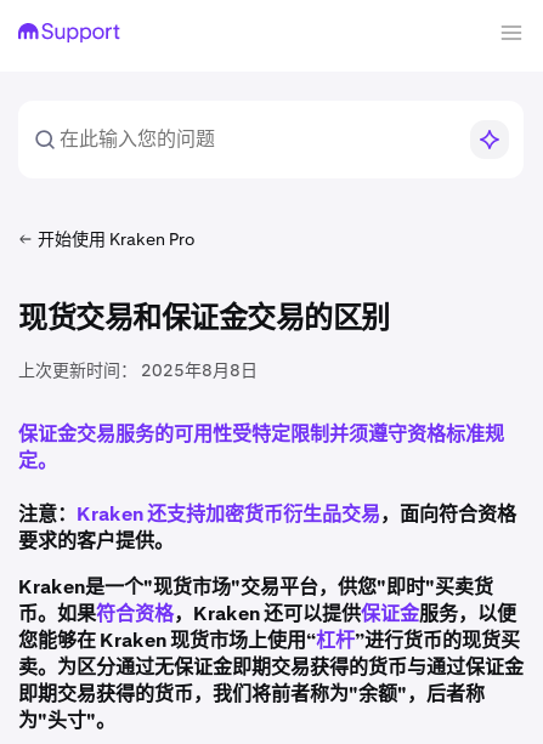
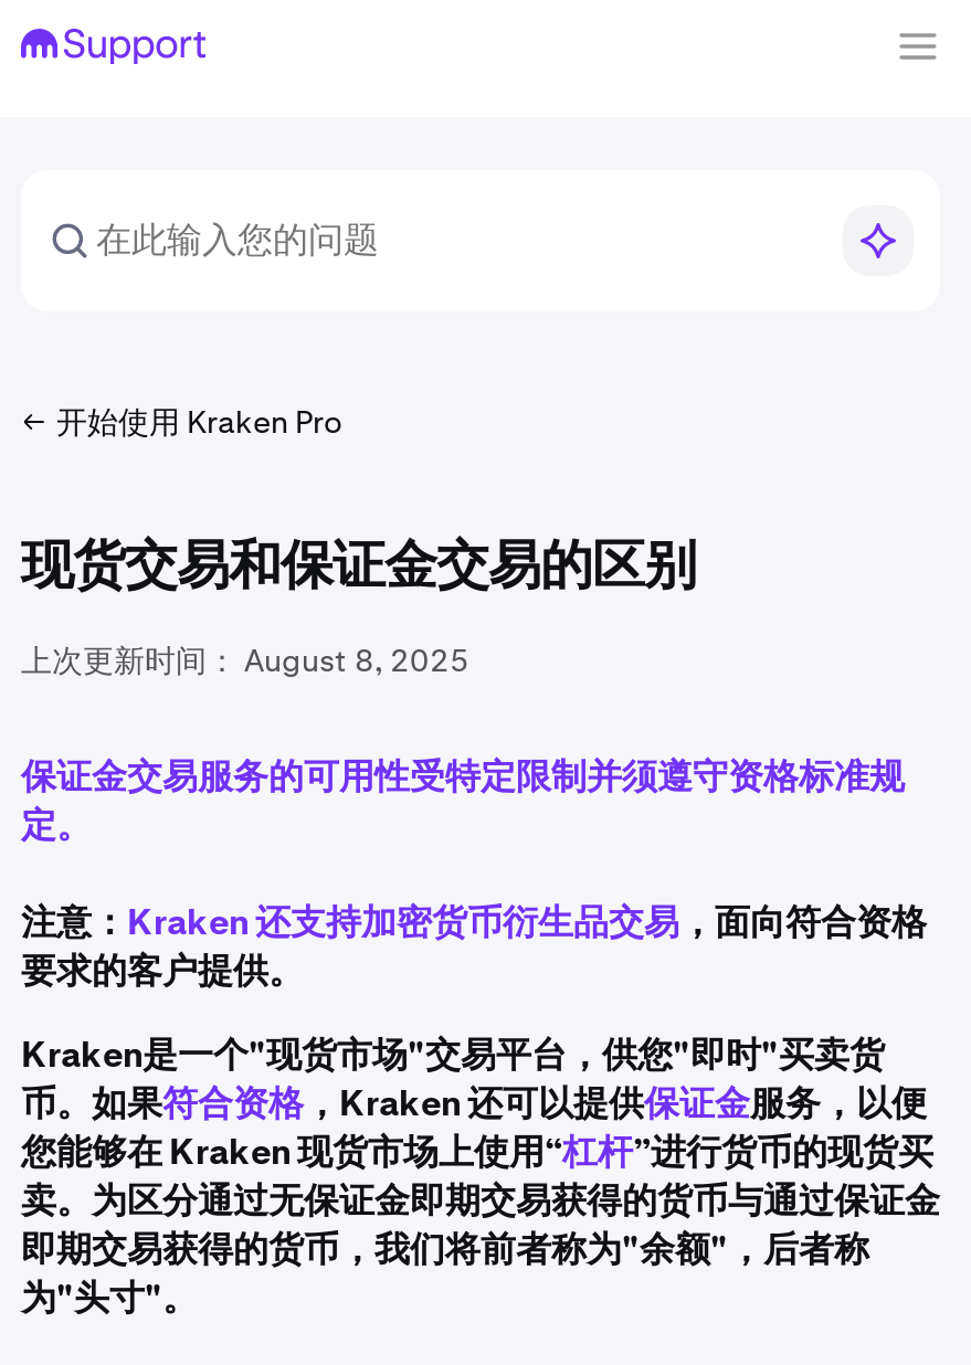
- 上次更新时间： 2025年8月8日
+ 上次更新时间： August 8, 2025
